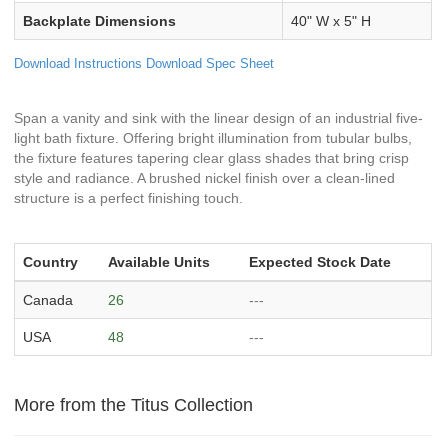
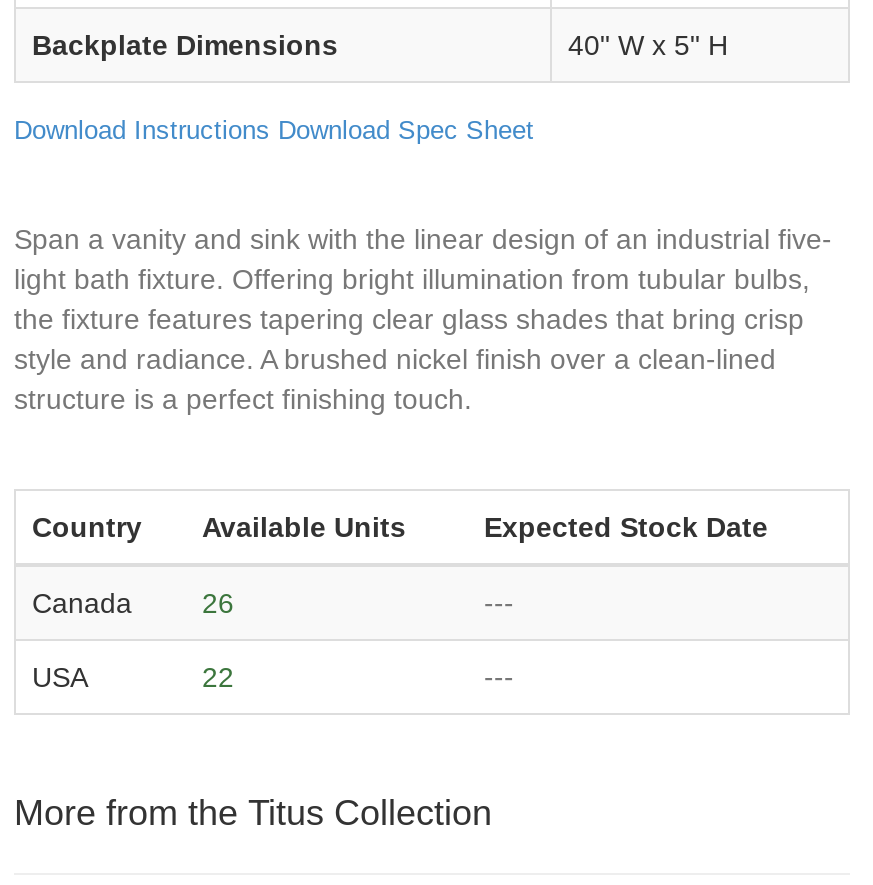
- 48
+ 22
